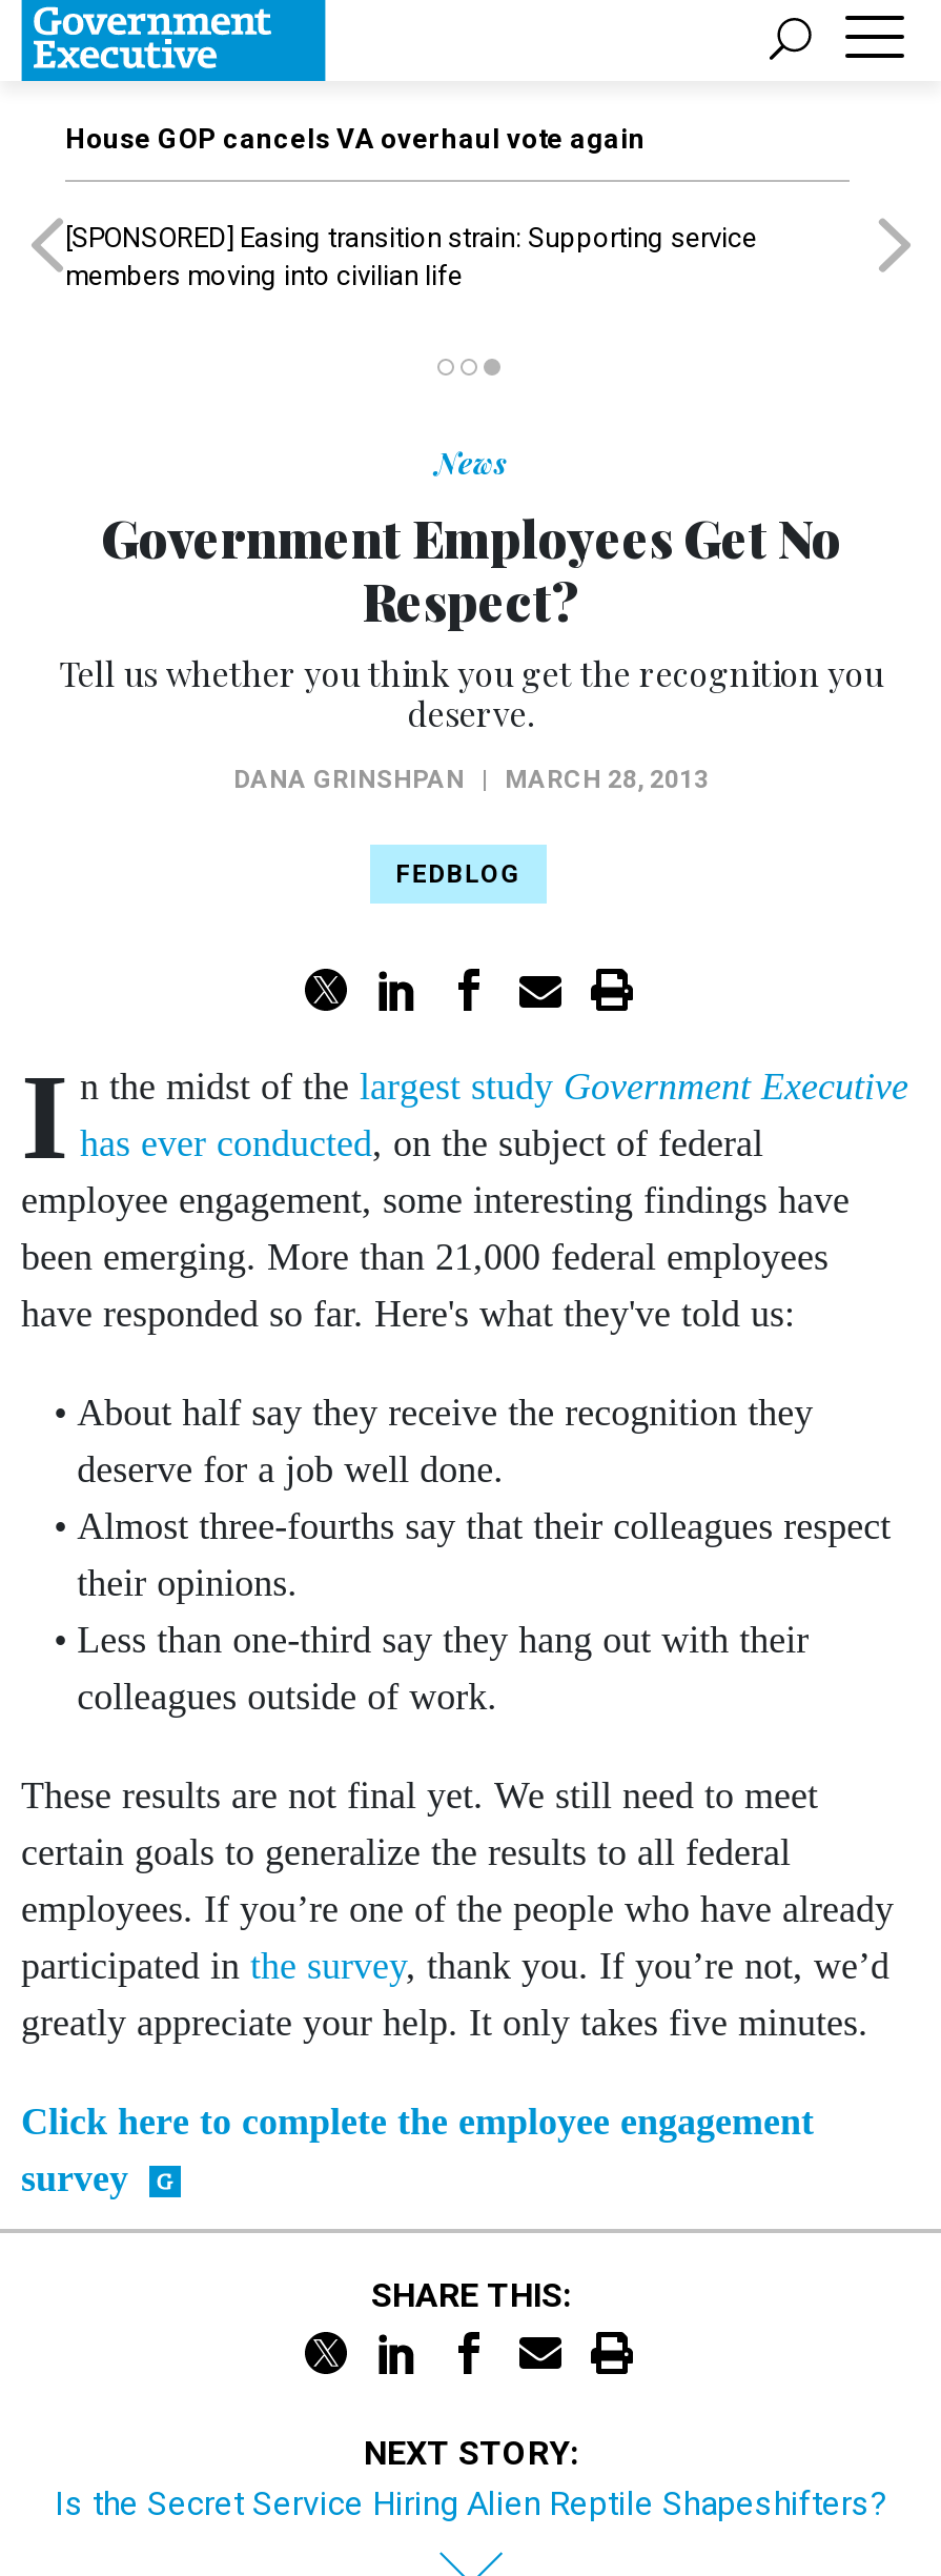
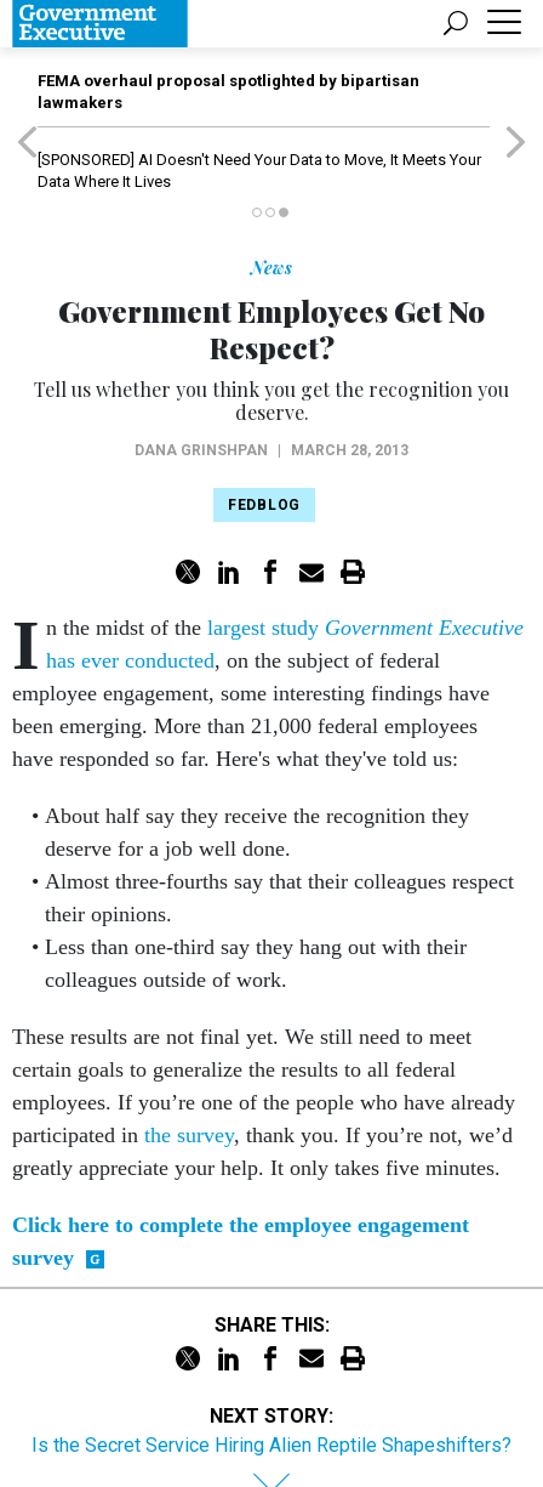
- House GOP cancels VA overhaul vote again
+ FEMA overhaul proposal spotlighted by bipartisan
+ lawmakers

- [SPONSORED] Easing transition strain: Supporting service
- members moving into civilian life
+ [SPONSORED] AI Doesn't Need Your Data to Move, It Meets Your
+ Data Where It Lives
